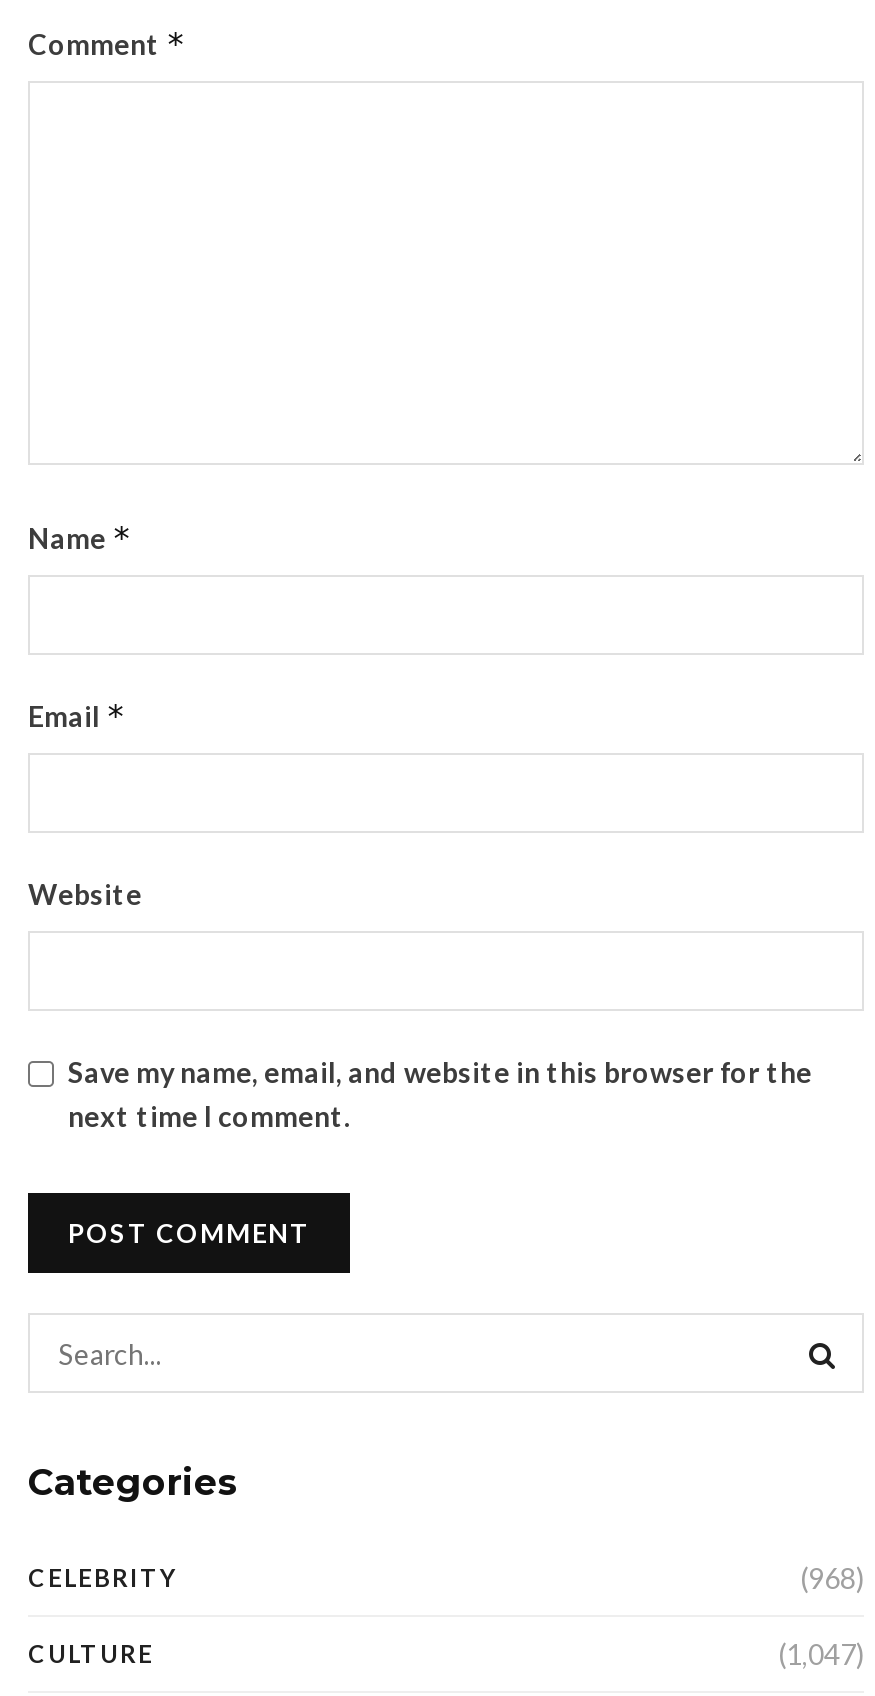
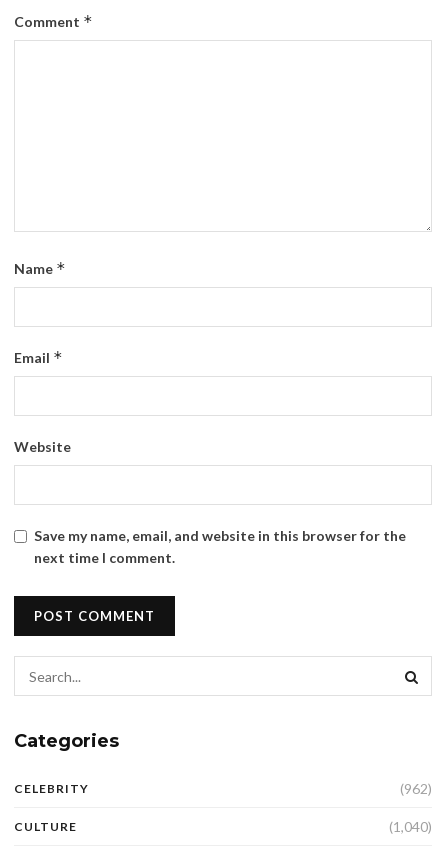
- (968)
+ (962)

- (1,047)
+ (1,040)
